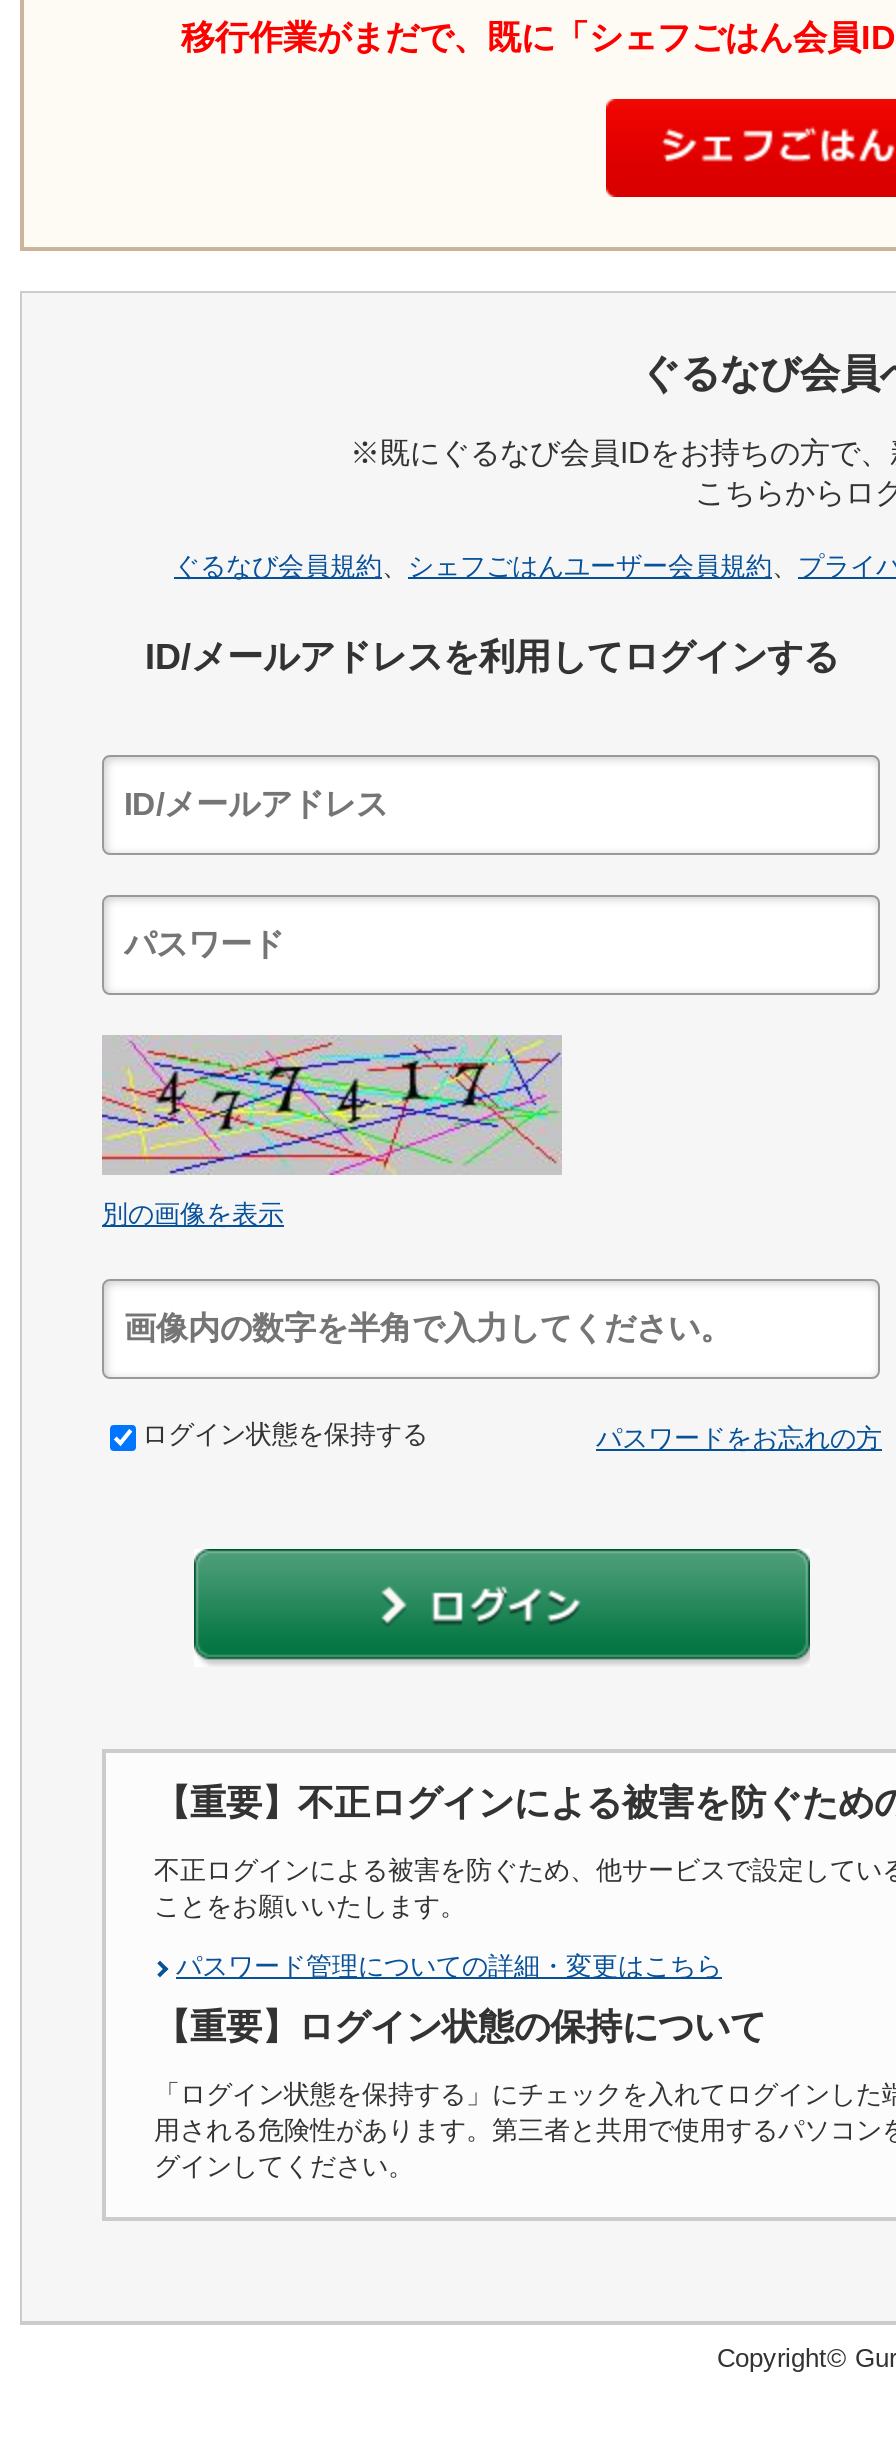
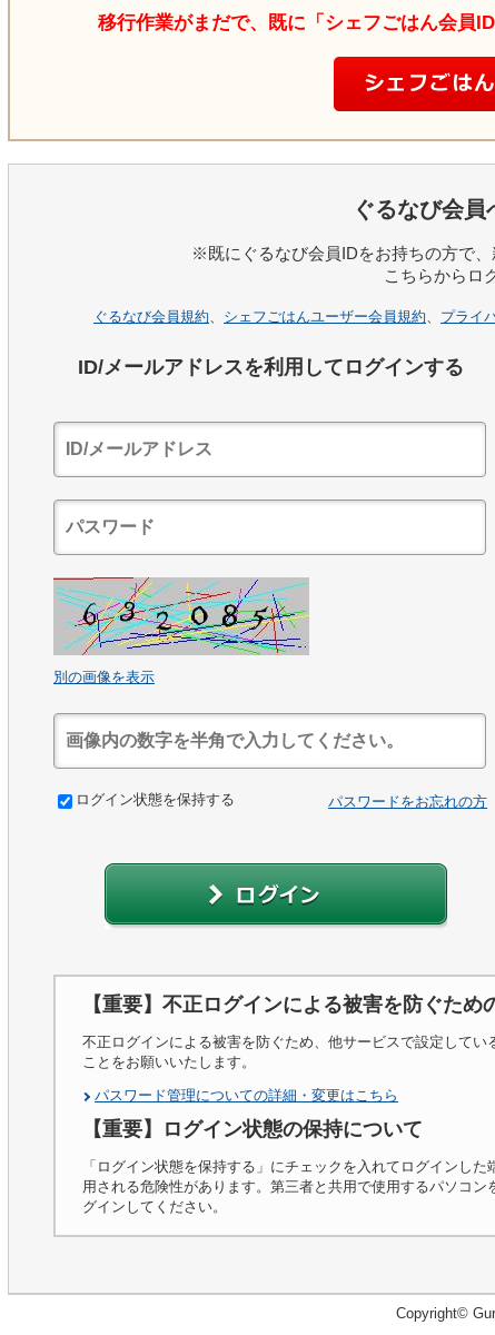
- [image]
+ [image]
